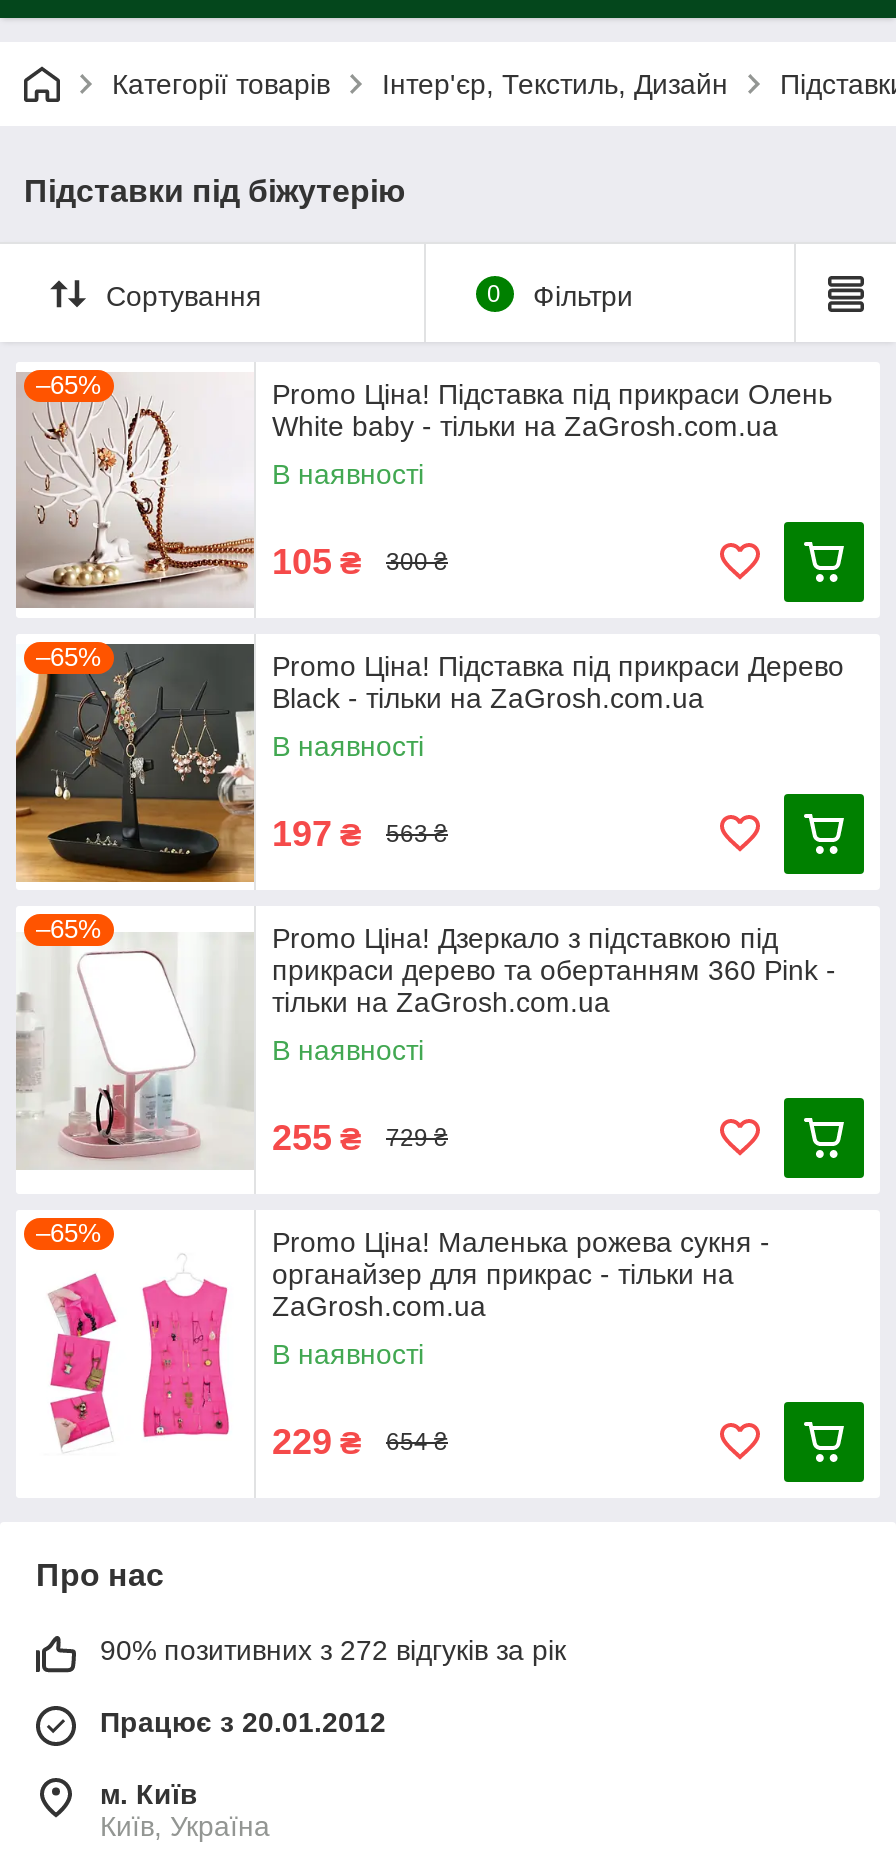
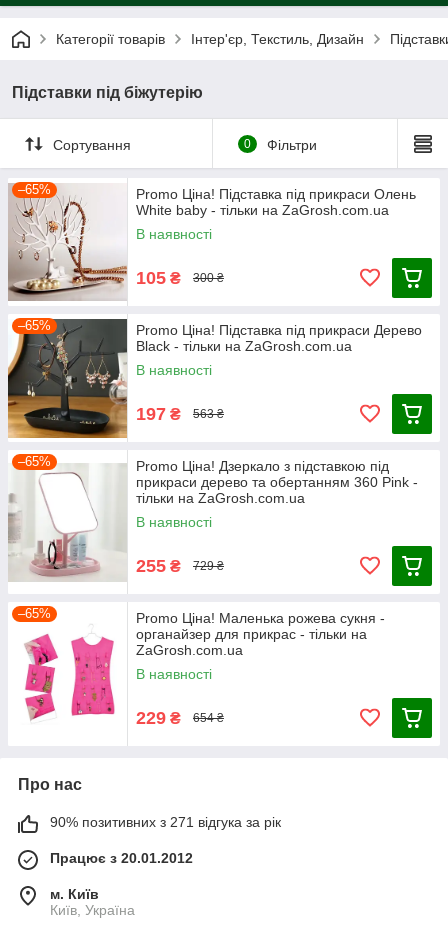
- 90% позитивних з 272 відгуків за рік
+ 90% позитивних з 271 відгука за рік
